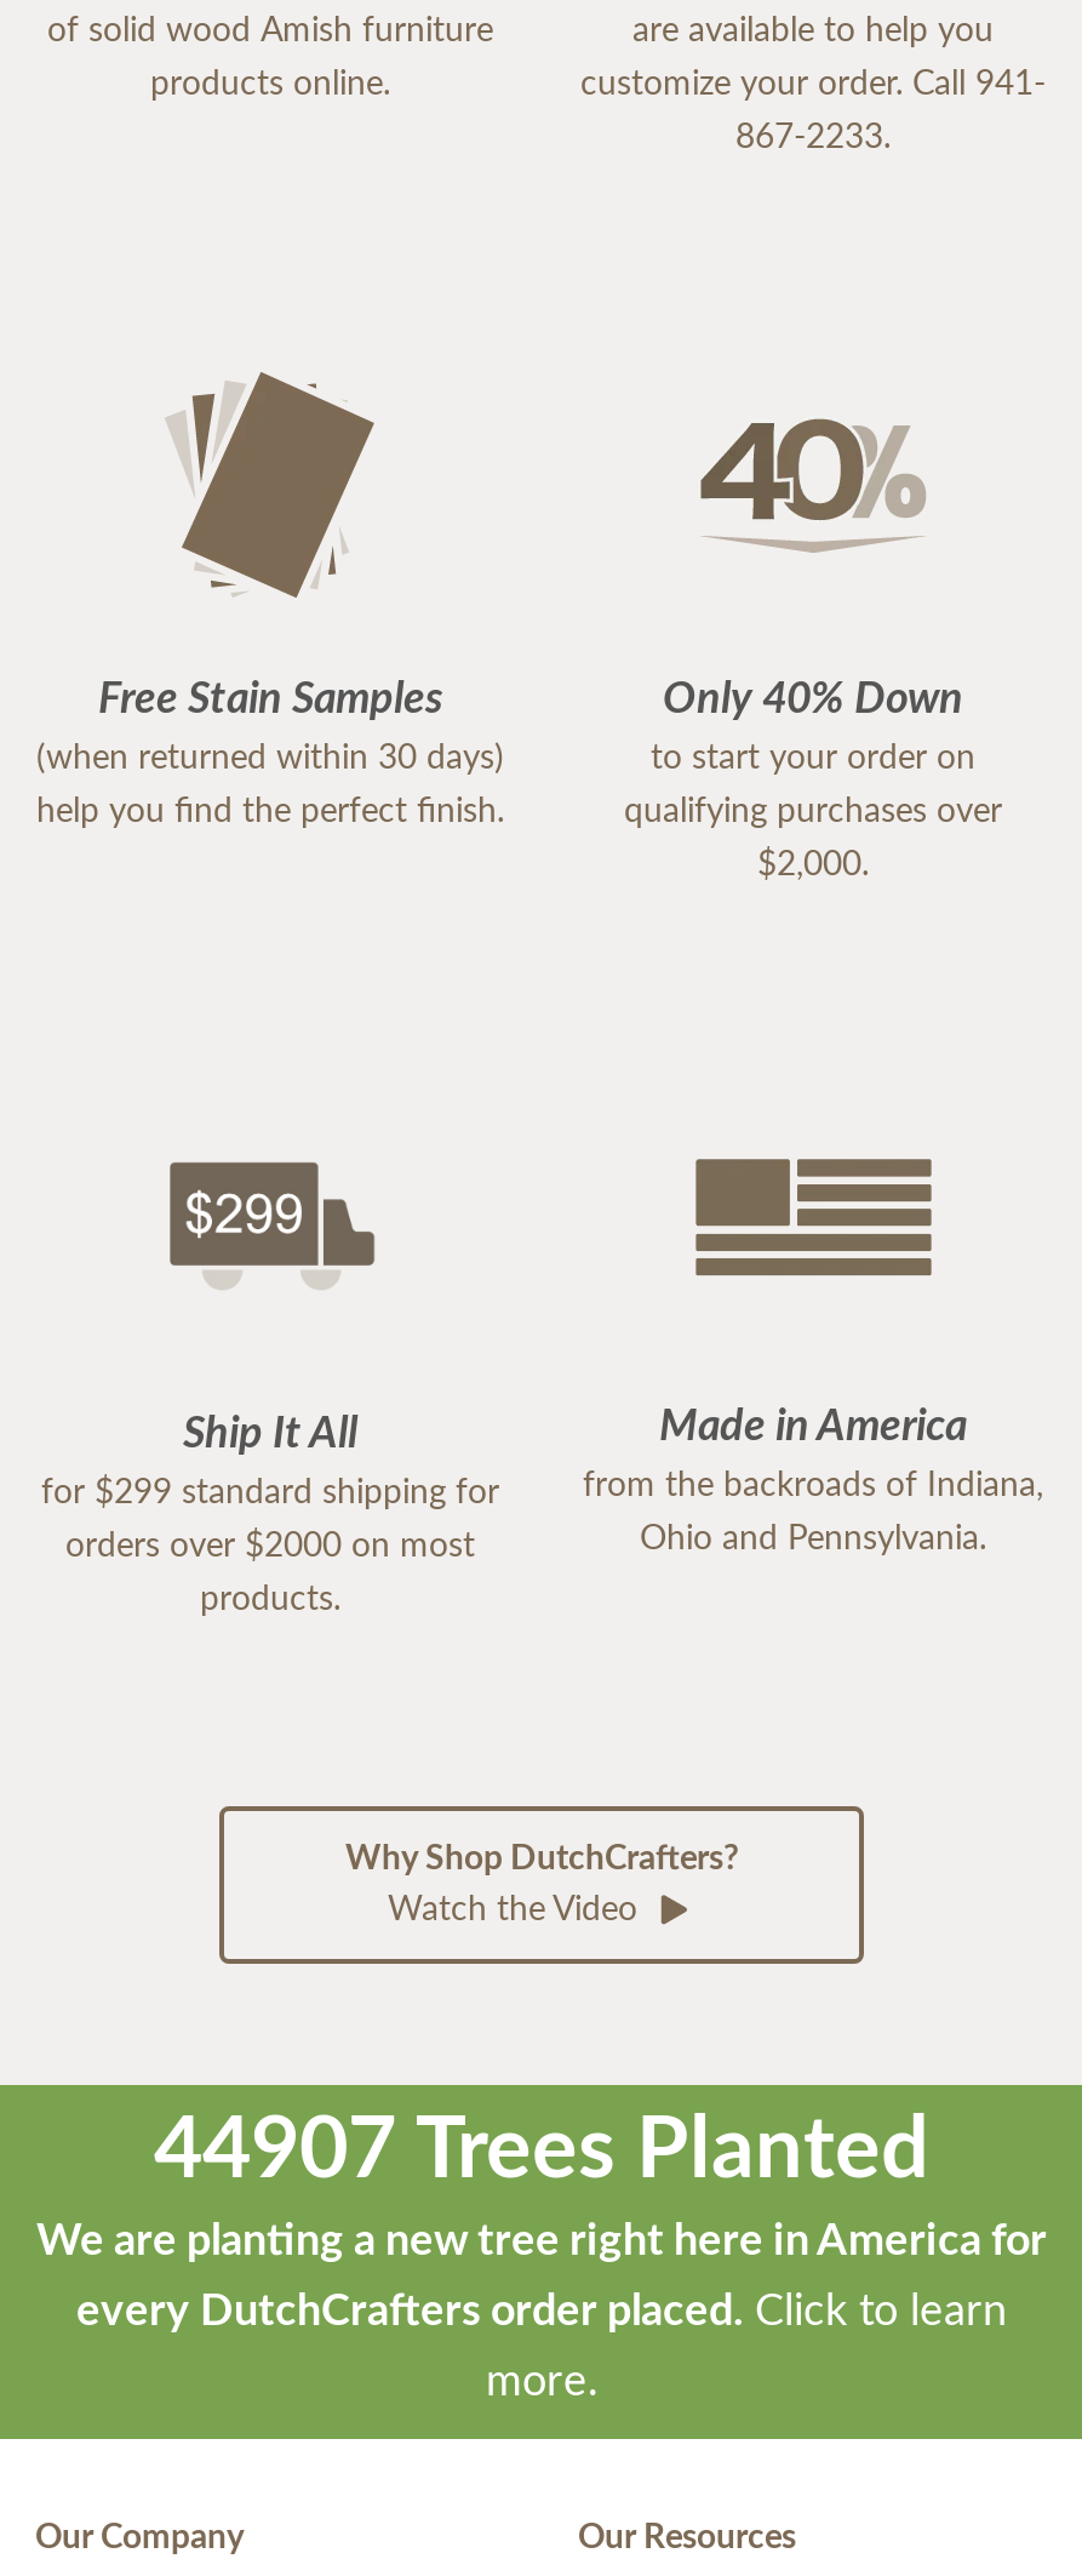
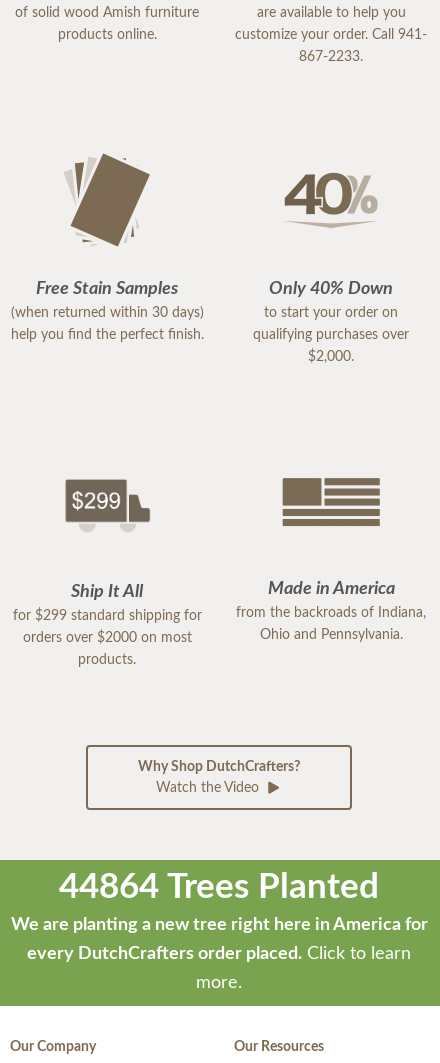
- 44907 Trees Planted
+ 44864 Trees Planted
